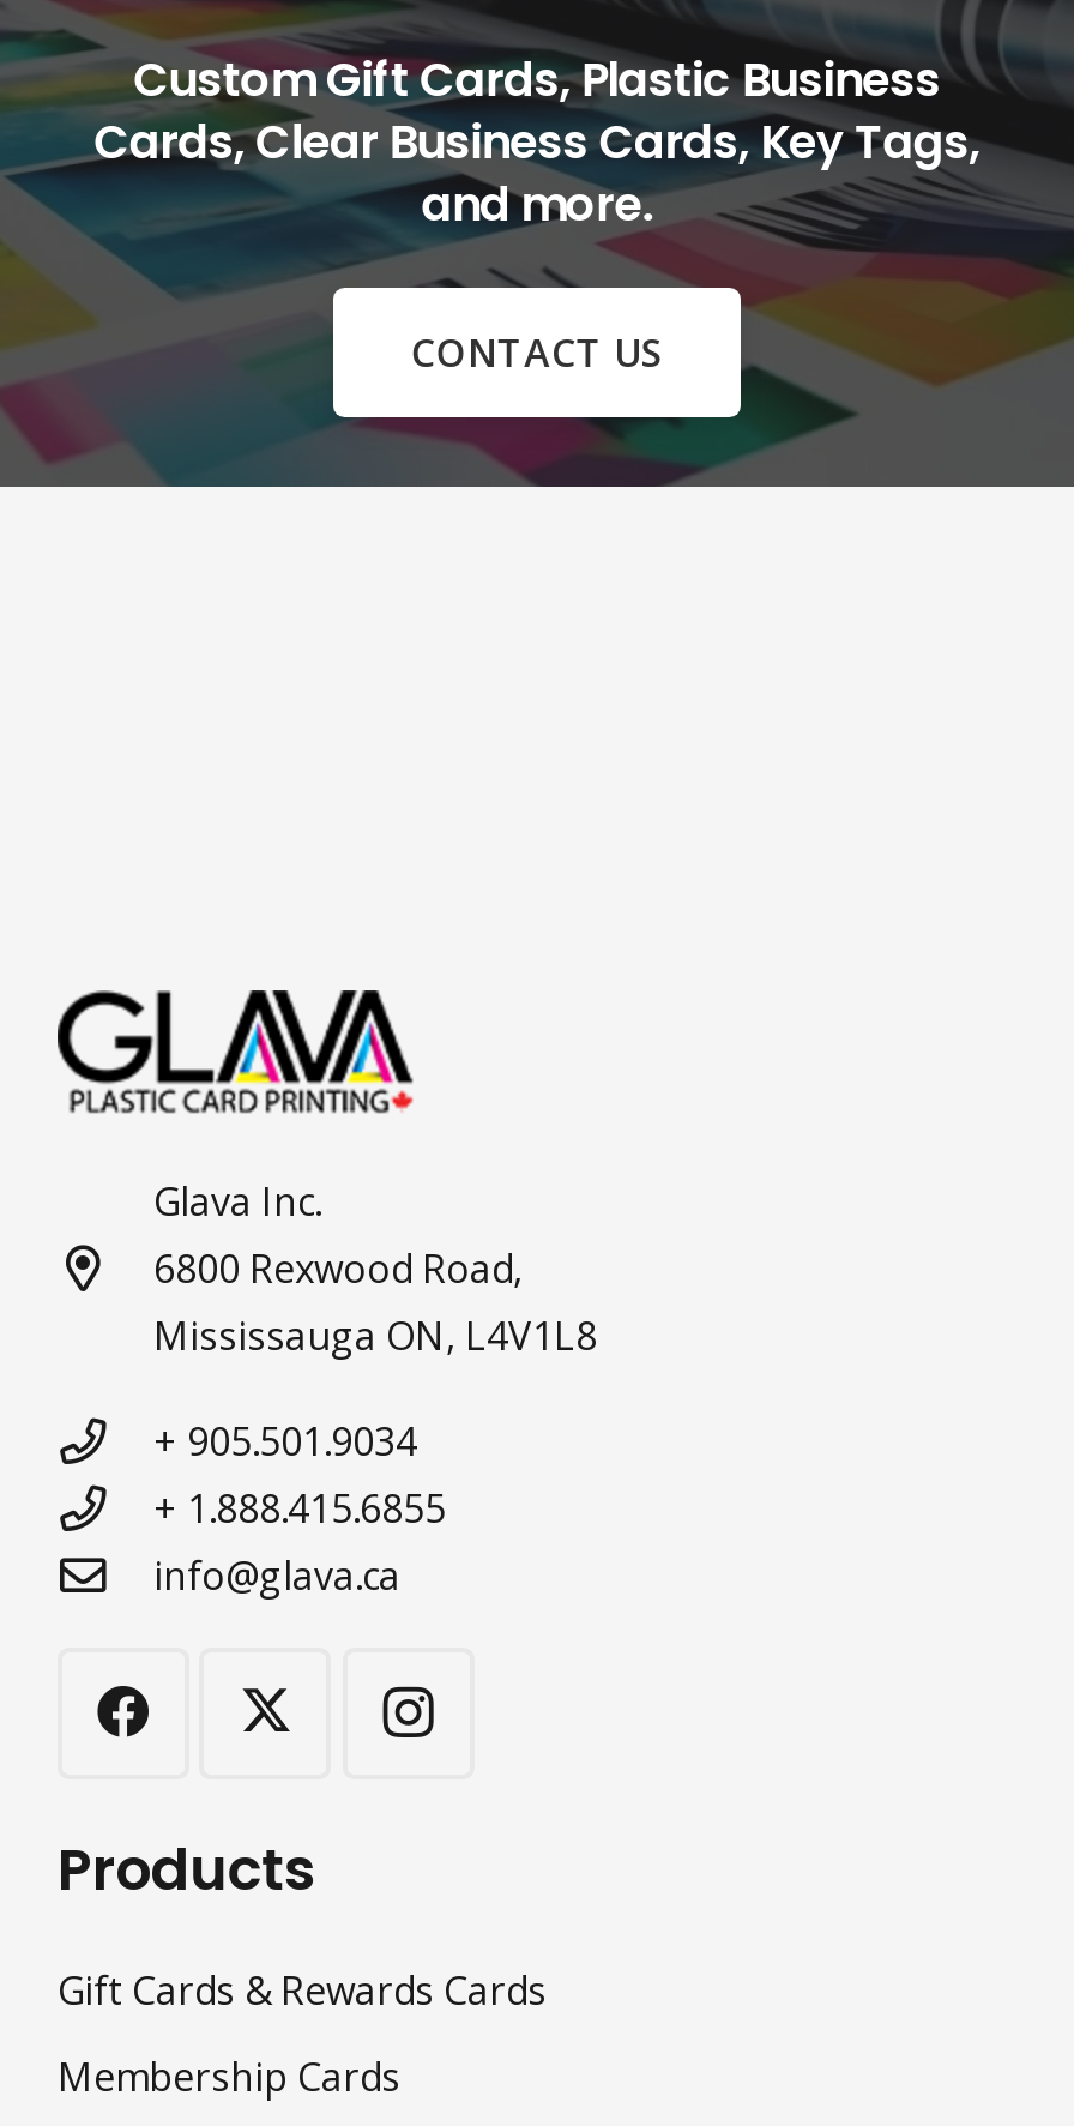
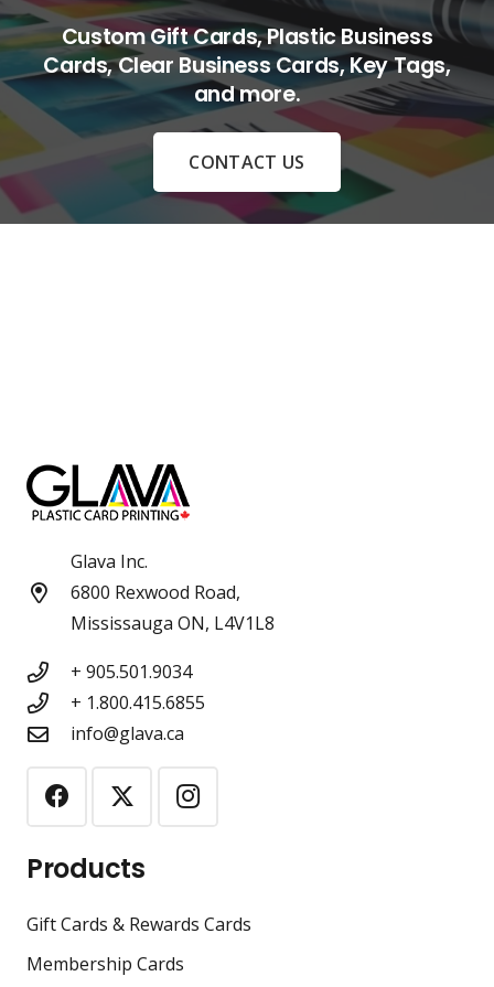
- + 1.888.415.6855
+ + 1.800.415.6855
